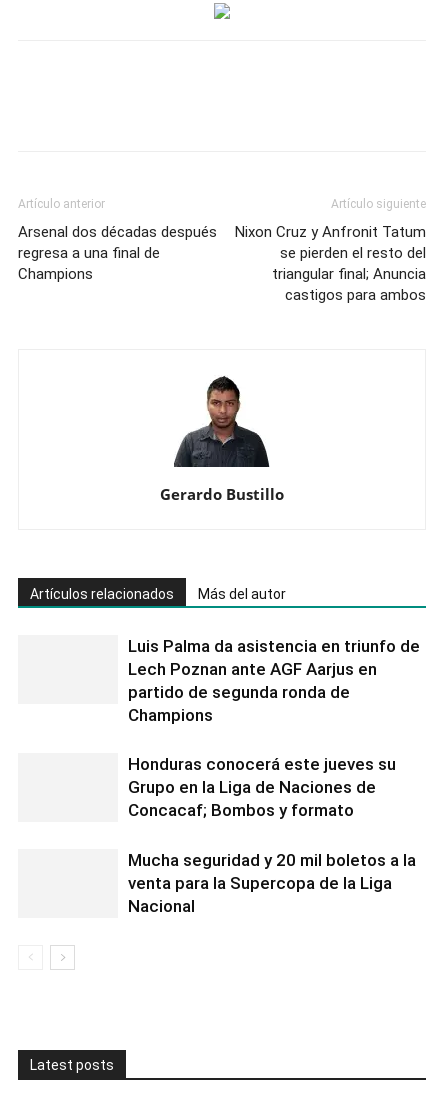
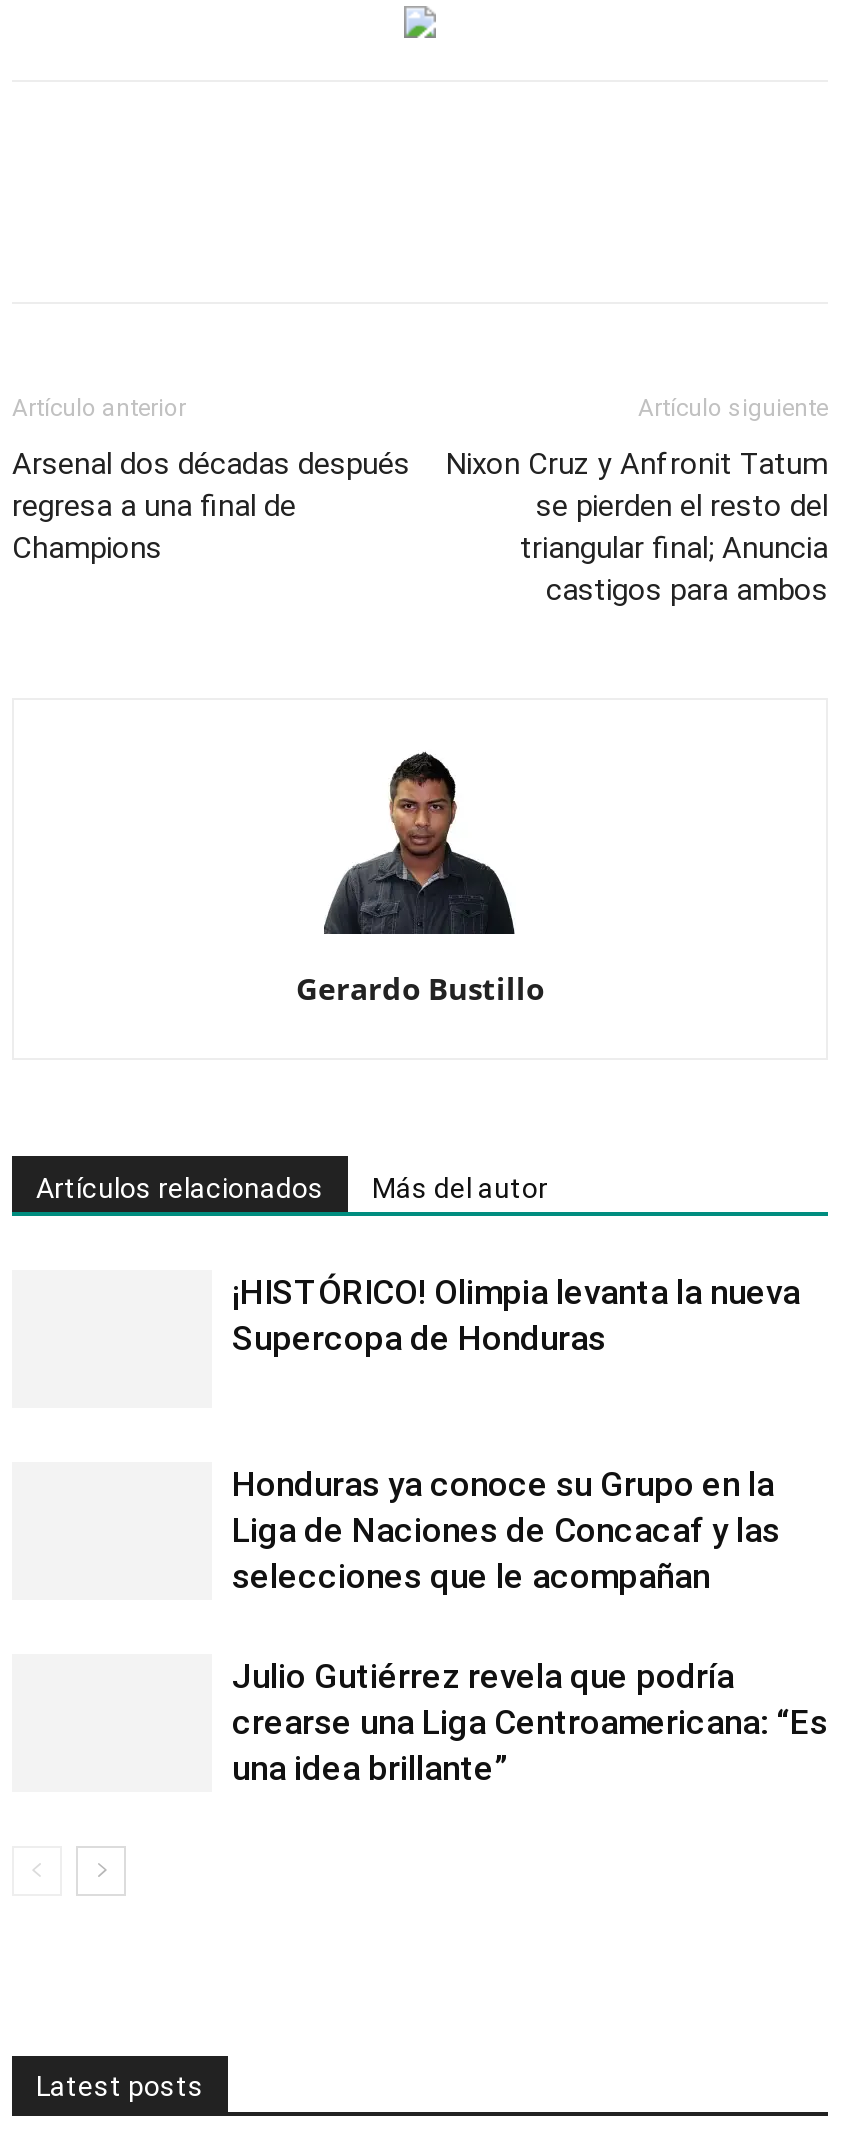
- Luis Palma da asistencia en triunfo de
- Lech Poznan ante AGF Aarjus en
- partido de segunda ronda de
- Champions
+ ¡HISTÓRICO! Olimpia levanta la nueva
+ Supercopa de Honduras

- Honduras conocerá este jueves su
- Grupo en la Liga de Naciones de
- Concacaf; Bombos y formato
+ Honduras ya conoce su Grupo en la
+ Liga de Naciones de Concacaf y las
+ selecciones que le acompañan

- Mucha seguridad y 20 mil boletos a la
- venta para la Supercopa de la Liga
- Nacional
+ Julio Gutiérrez revela que podría
+ crearse una Liga Centroamericana: “Es
+ una idea brillante”
